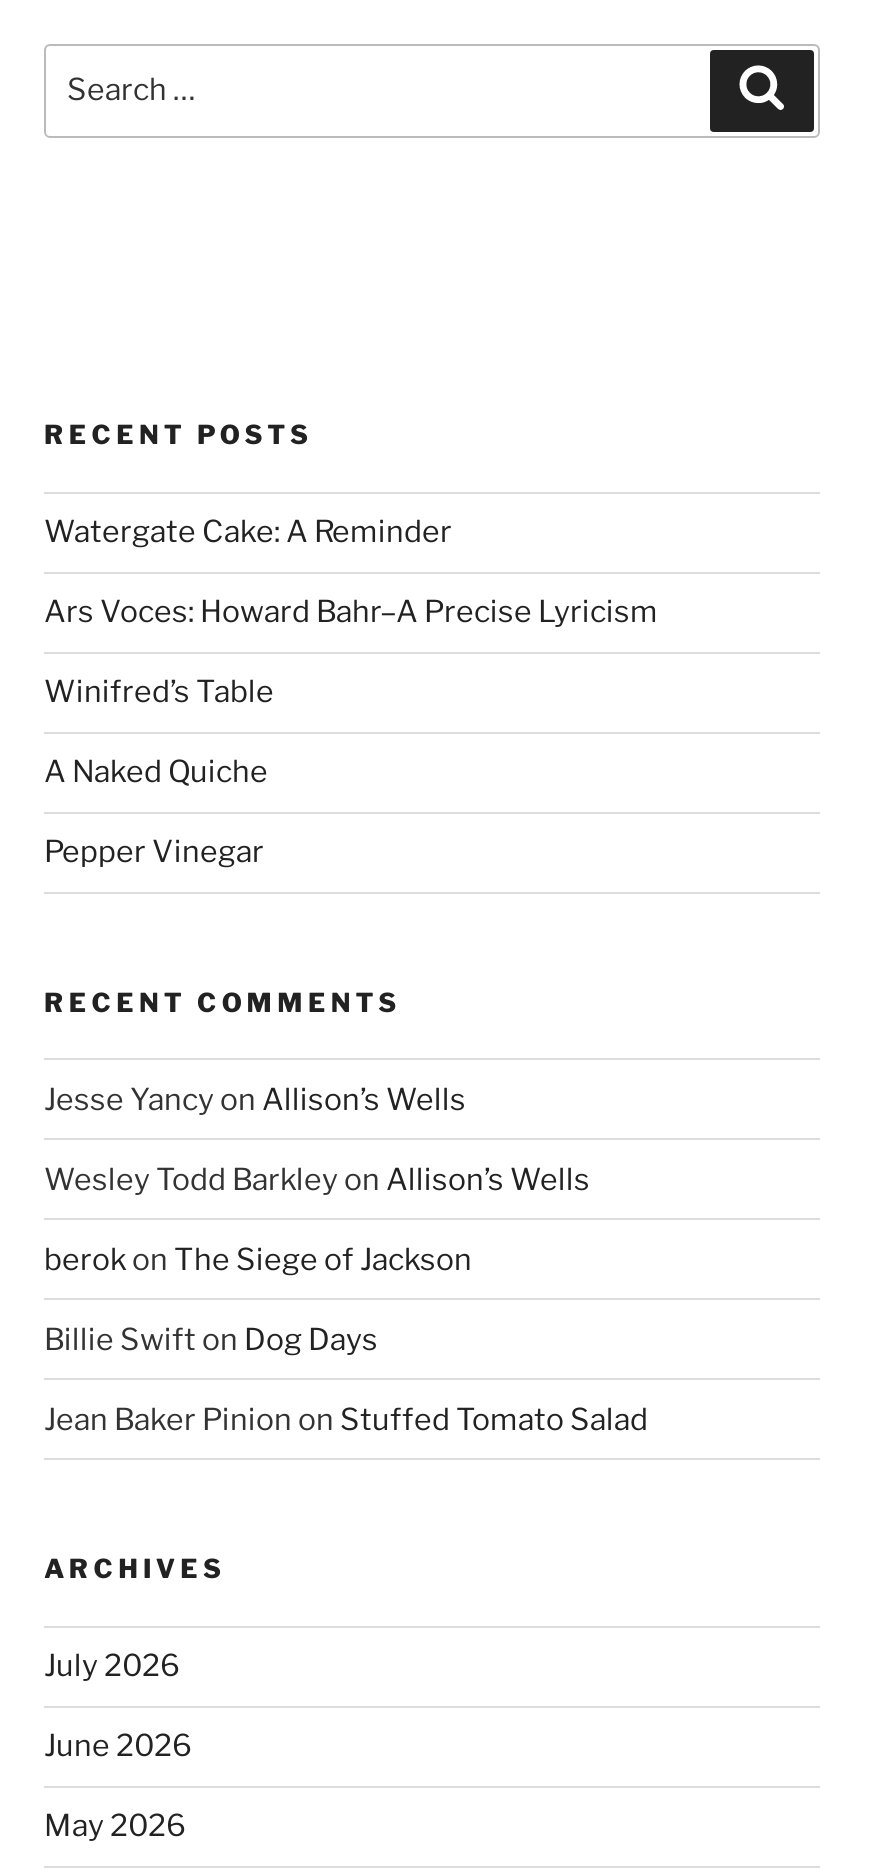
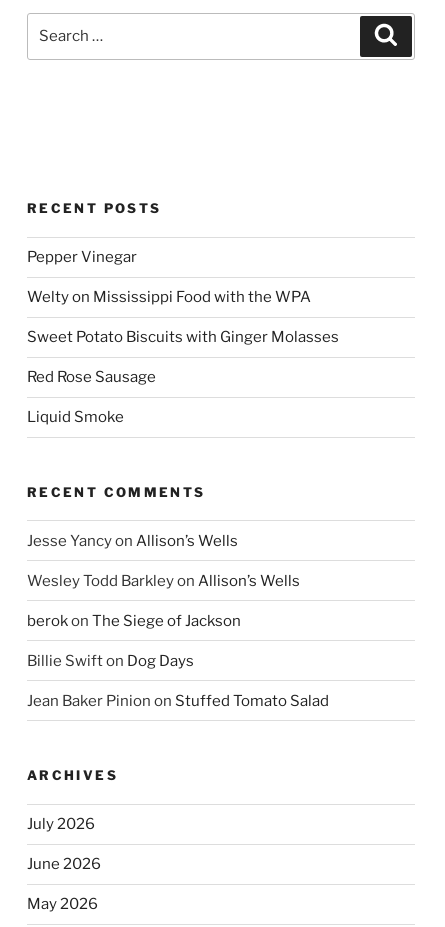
- Watergate Cake: A Reminder
- Ars Voces: Howard Bahr–A Precise Lyricism
- Winifred’s Table
- A Naked Quiche

moved up: Pepper Vinegar

+ Welty on Mississippi Food with the WPA
+ Sweet Potato Biscuits with Ginger Molasses
+ Red Rose Sausage
+ Liquid Smoke
